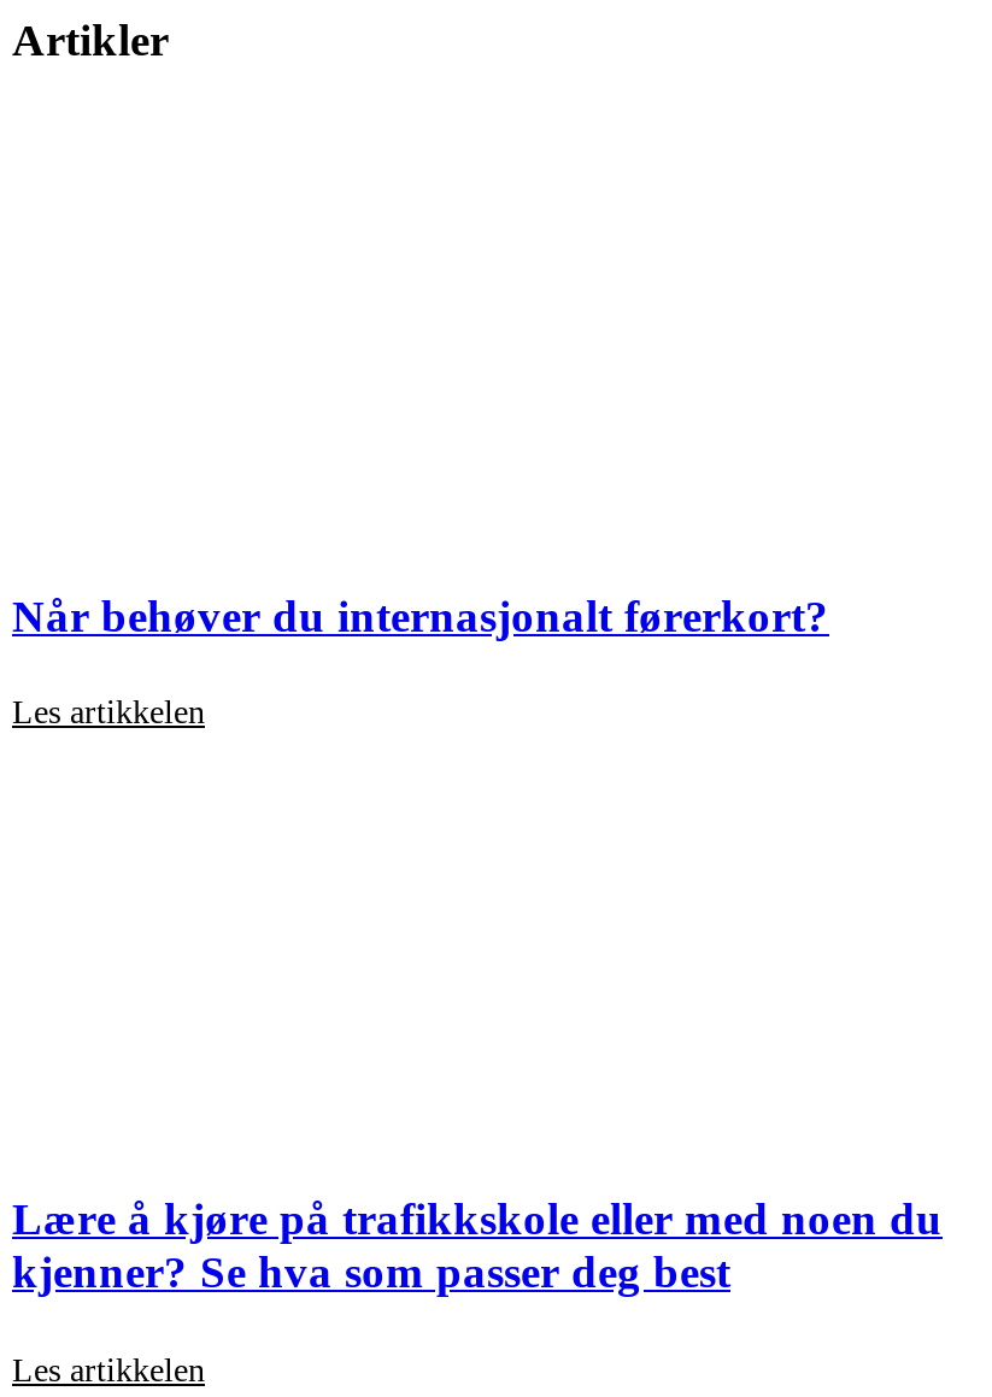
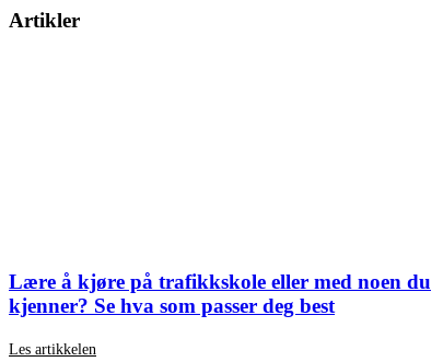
- Når behøver du internasjonalt førerkort?
- Les artikkelen
